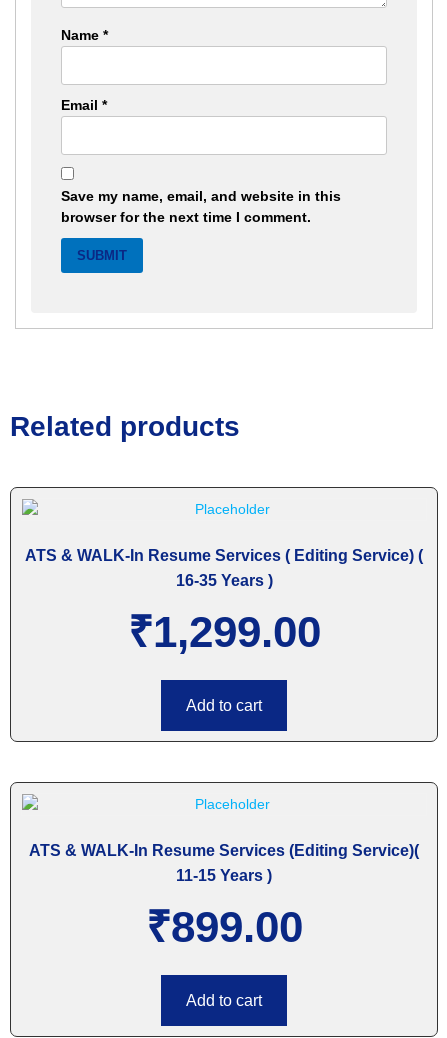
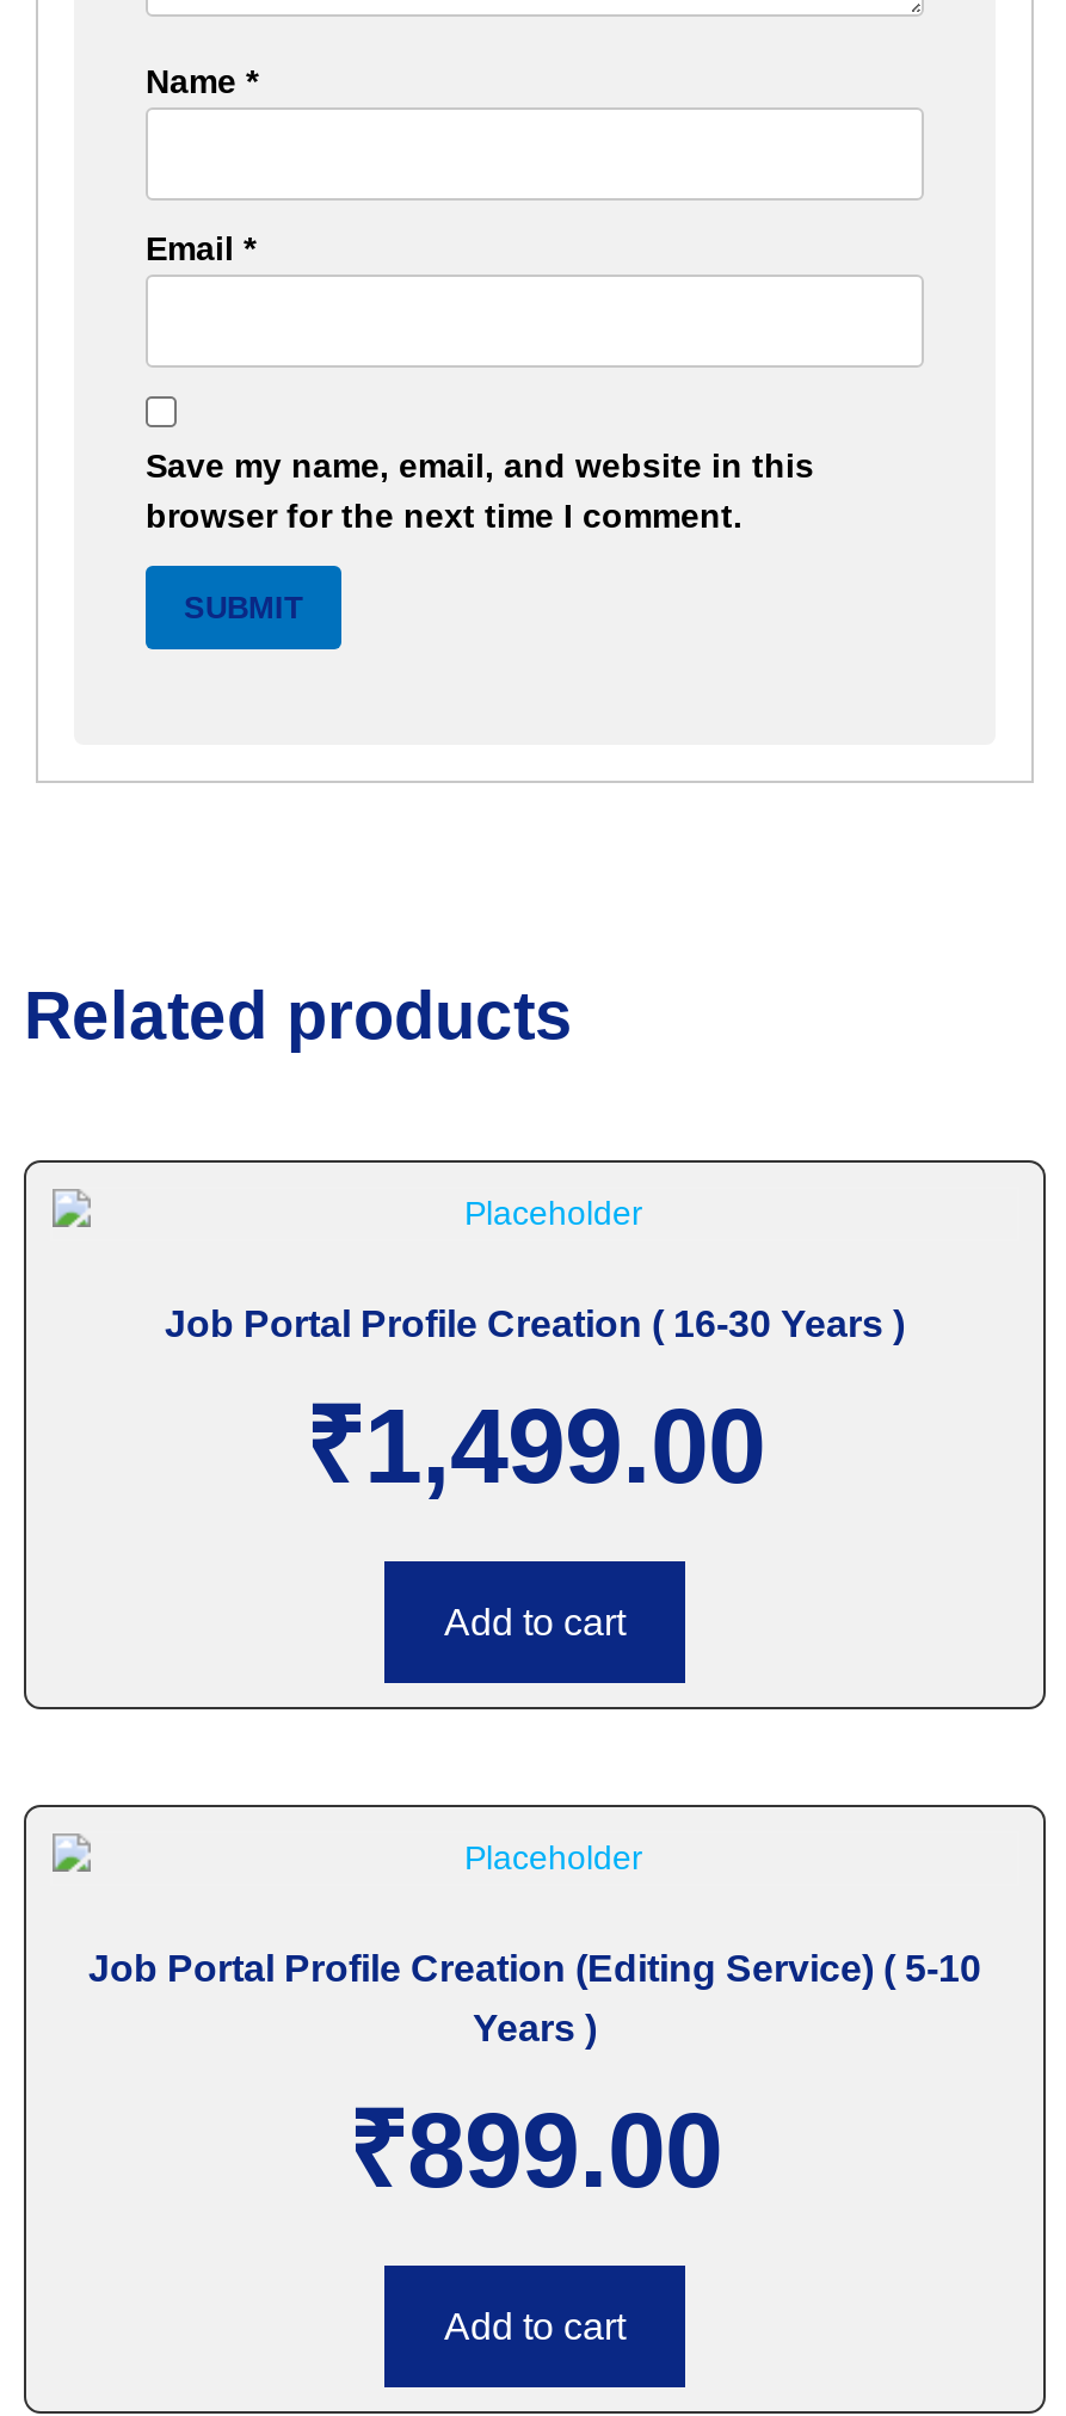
- ATS & WALK-In Resume Services ( Editing Service) (
- 16-35 Years )
- ₹1,299.00
+ Job Portal Profile Creation ( 16-30 Years )
+ ₹1,499.00

- ATS & WALK-In Resume Services (Editing Service)(
+ Job Portal Profile Creation (Editing Service) ( 5-10

- 11-15 Years )
+ Years )
